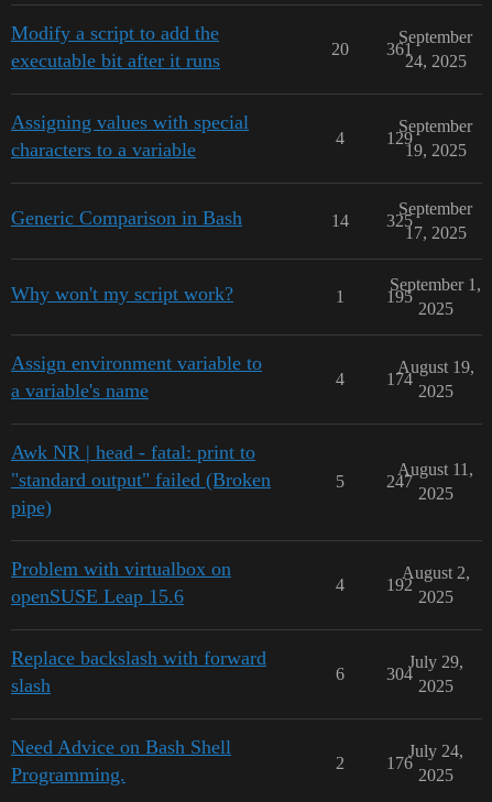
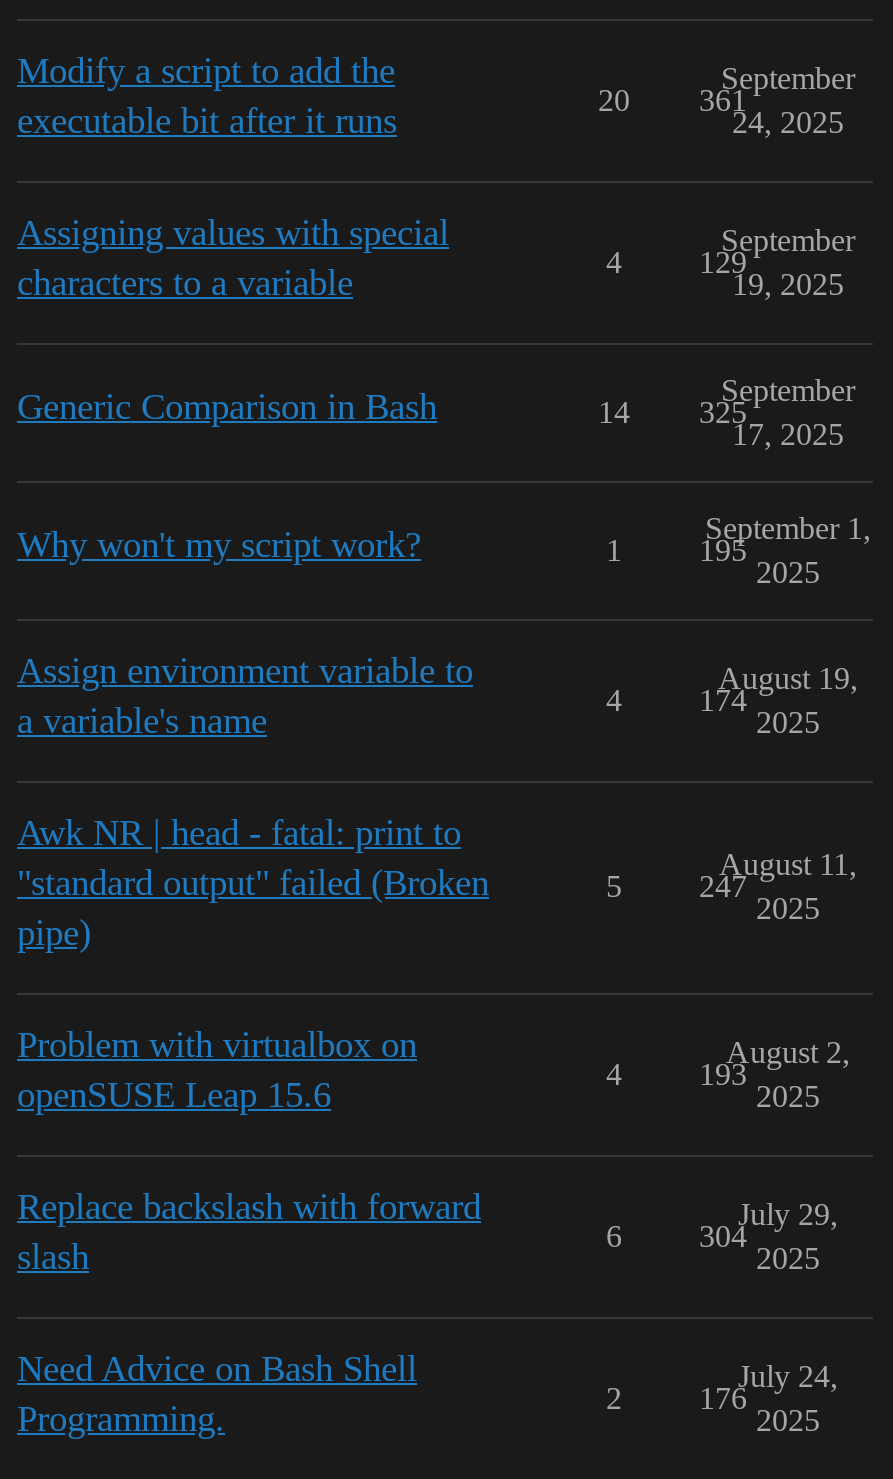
- 192
+ 193
